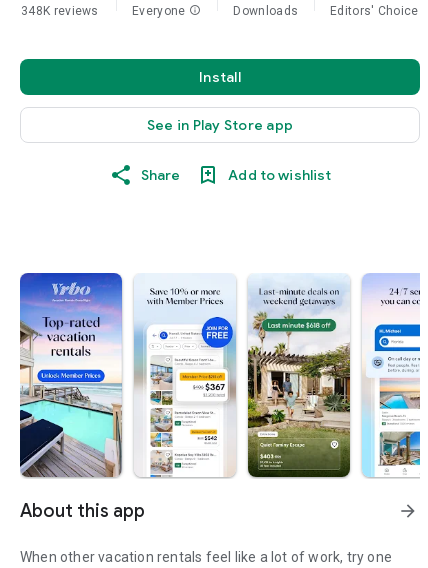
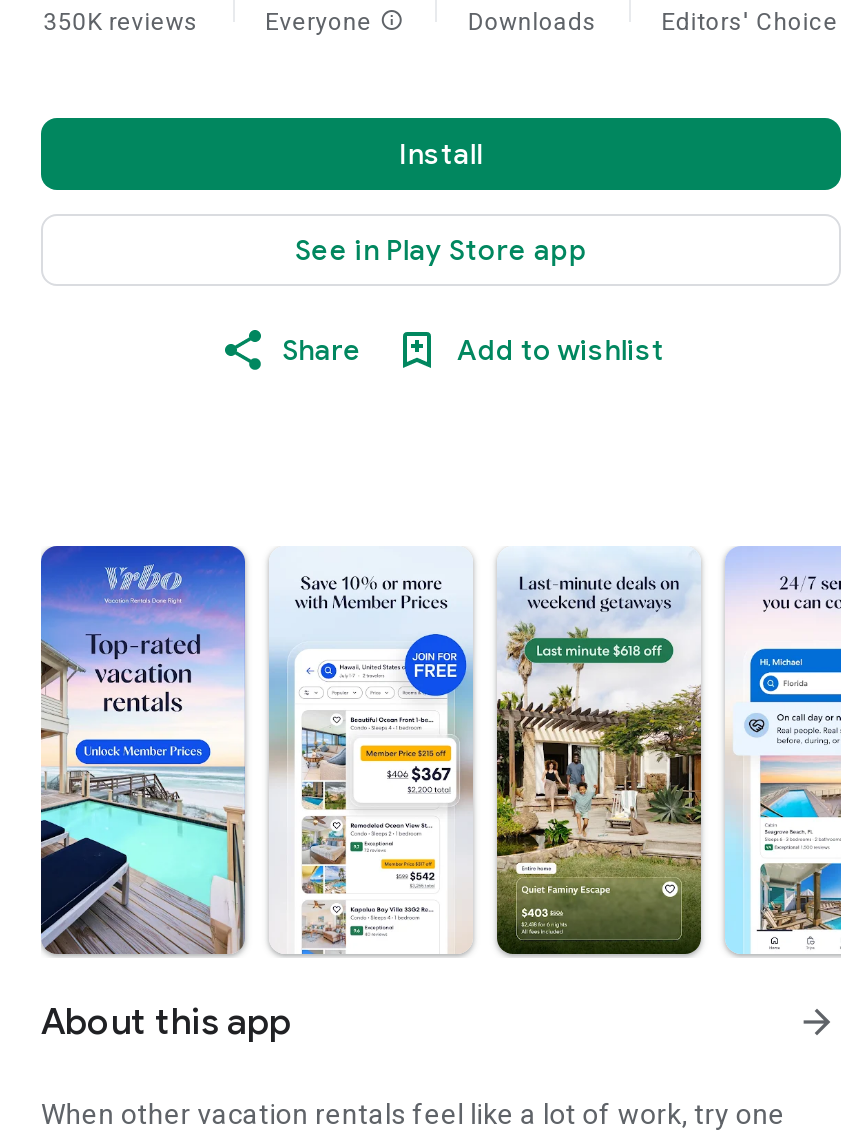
- 348K reviews
+ 350K reviews
